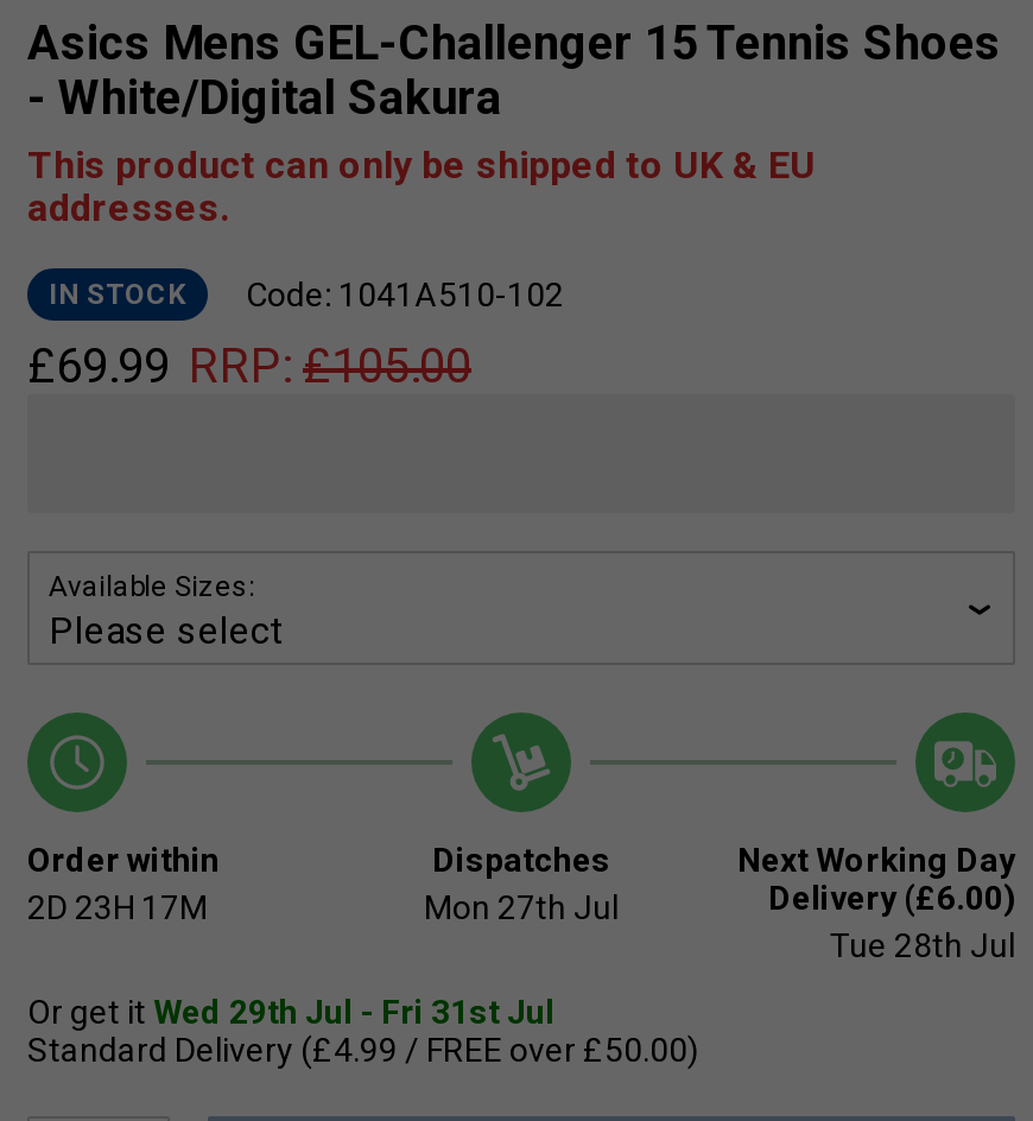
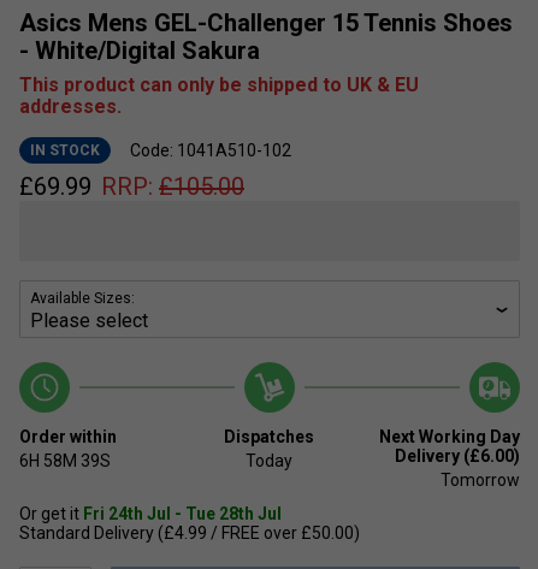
- 2D 23H 17M
+ 6H 58M 39S

- Mon 27th Jul
+ Today

- Tue 28th Jul
+ Tomorrow

- Or get it Wed 29th Jul - Fri 31st Jul
+ Or get it Fri 24th Jul - Tue 28th Jul
